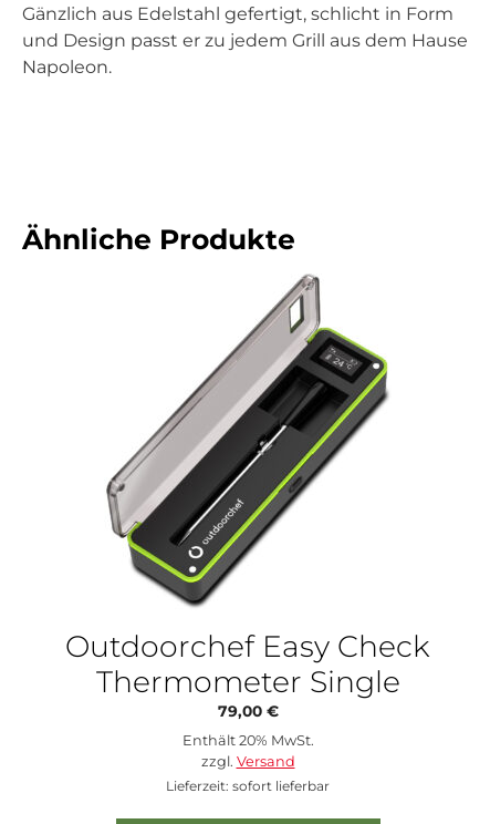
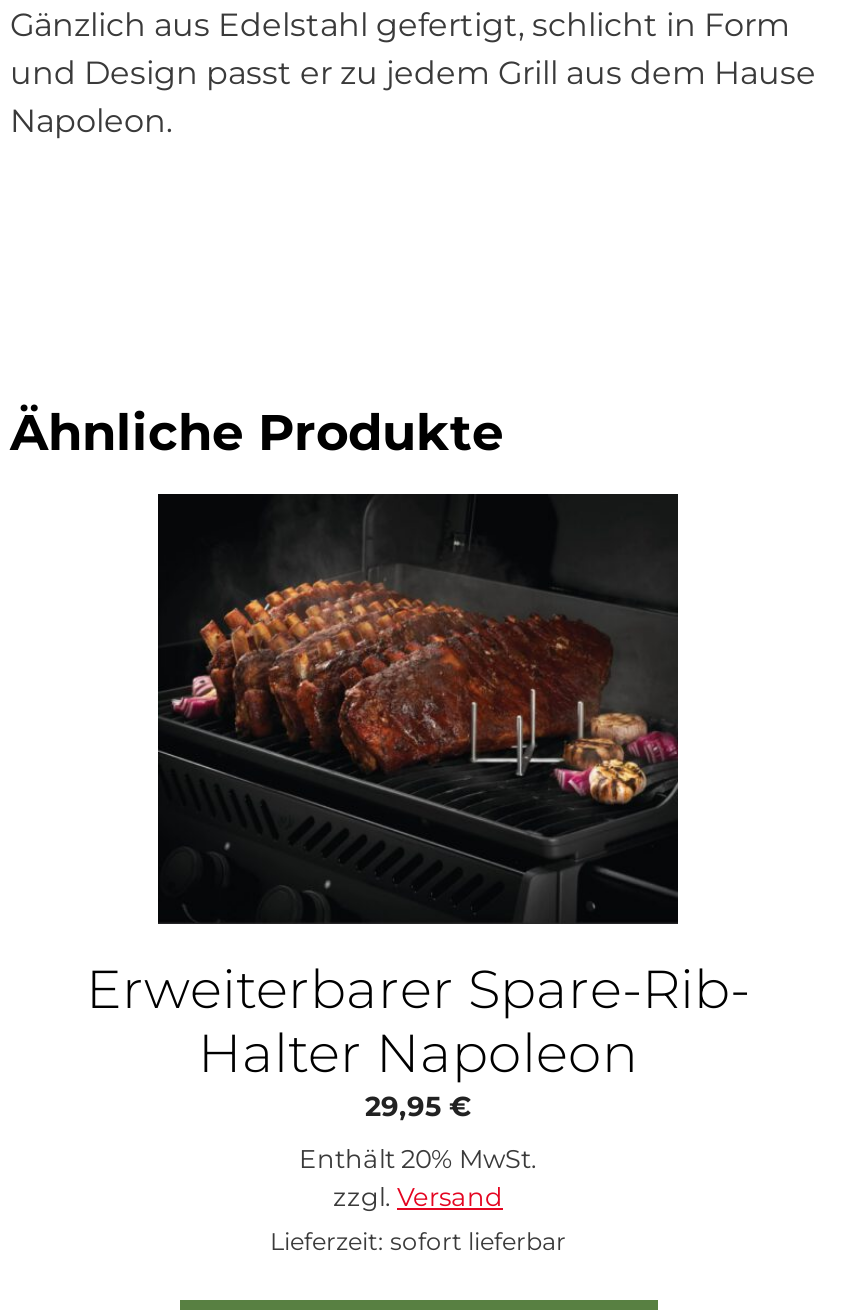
- [image]
+ [image]

- Outdoorchef Easy Check
- Thermometer Single
- 79,00 €
+ Erweiterbarer Spare-Rib-
+ Halter Napoleon
+ 29,95 €
